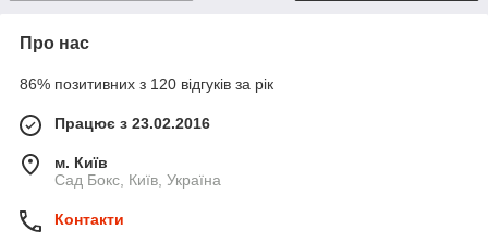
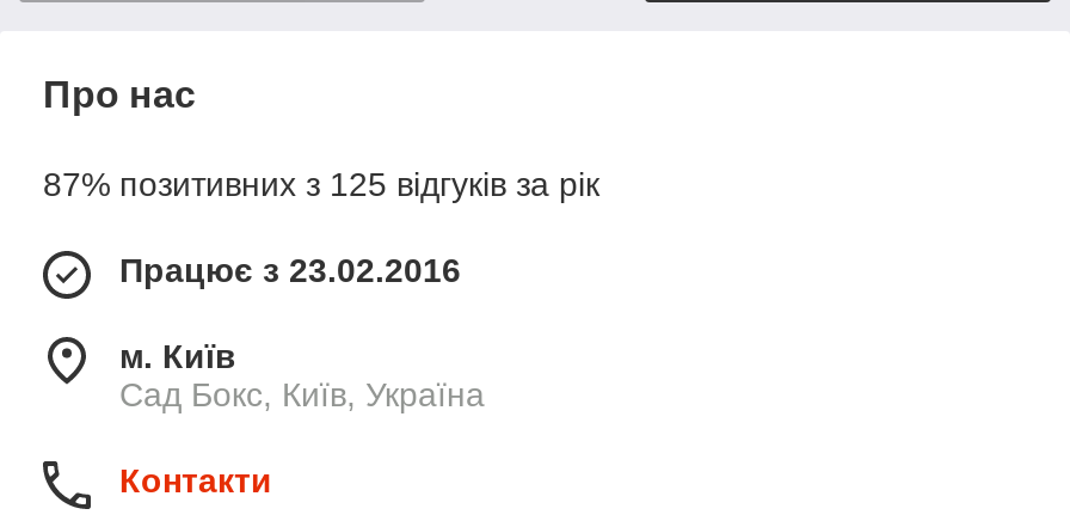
- 86% позитивних з 120 відгуків за рік
+ 87% позитивних з 125 відгуків за рік
